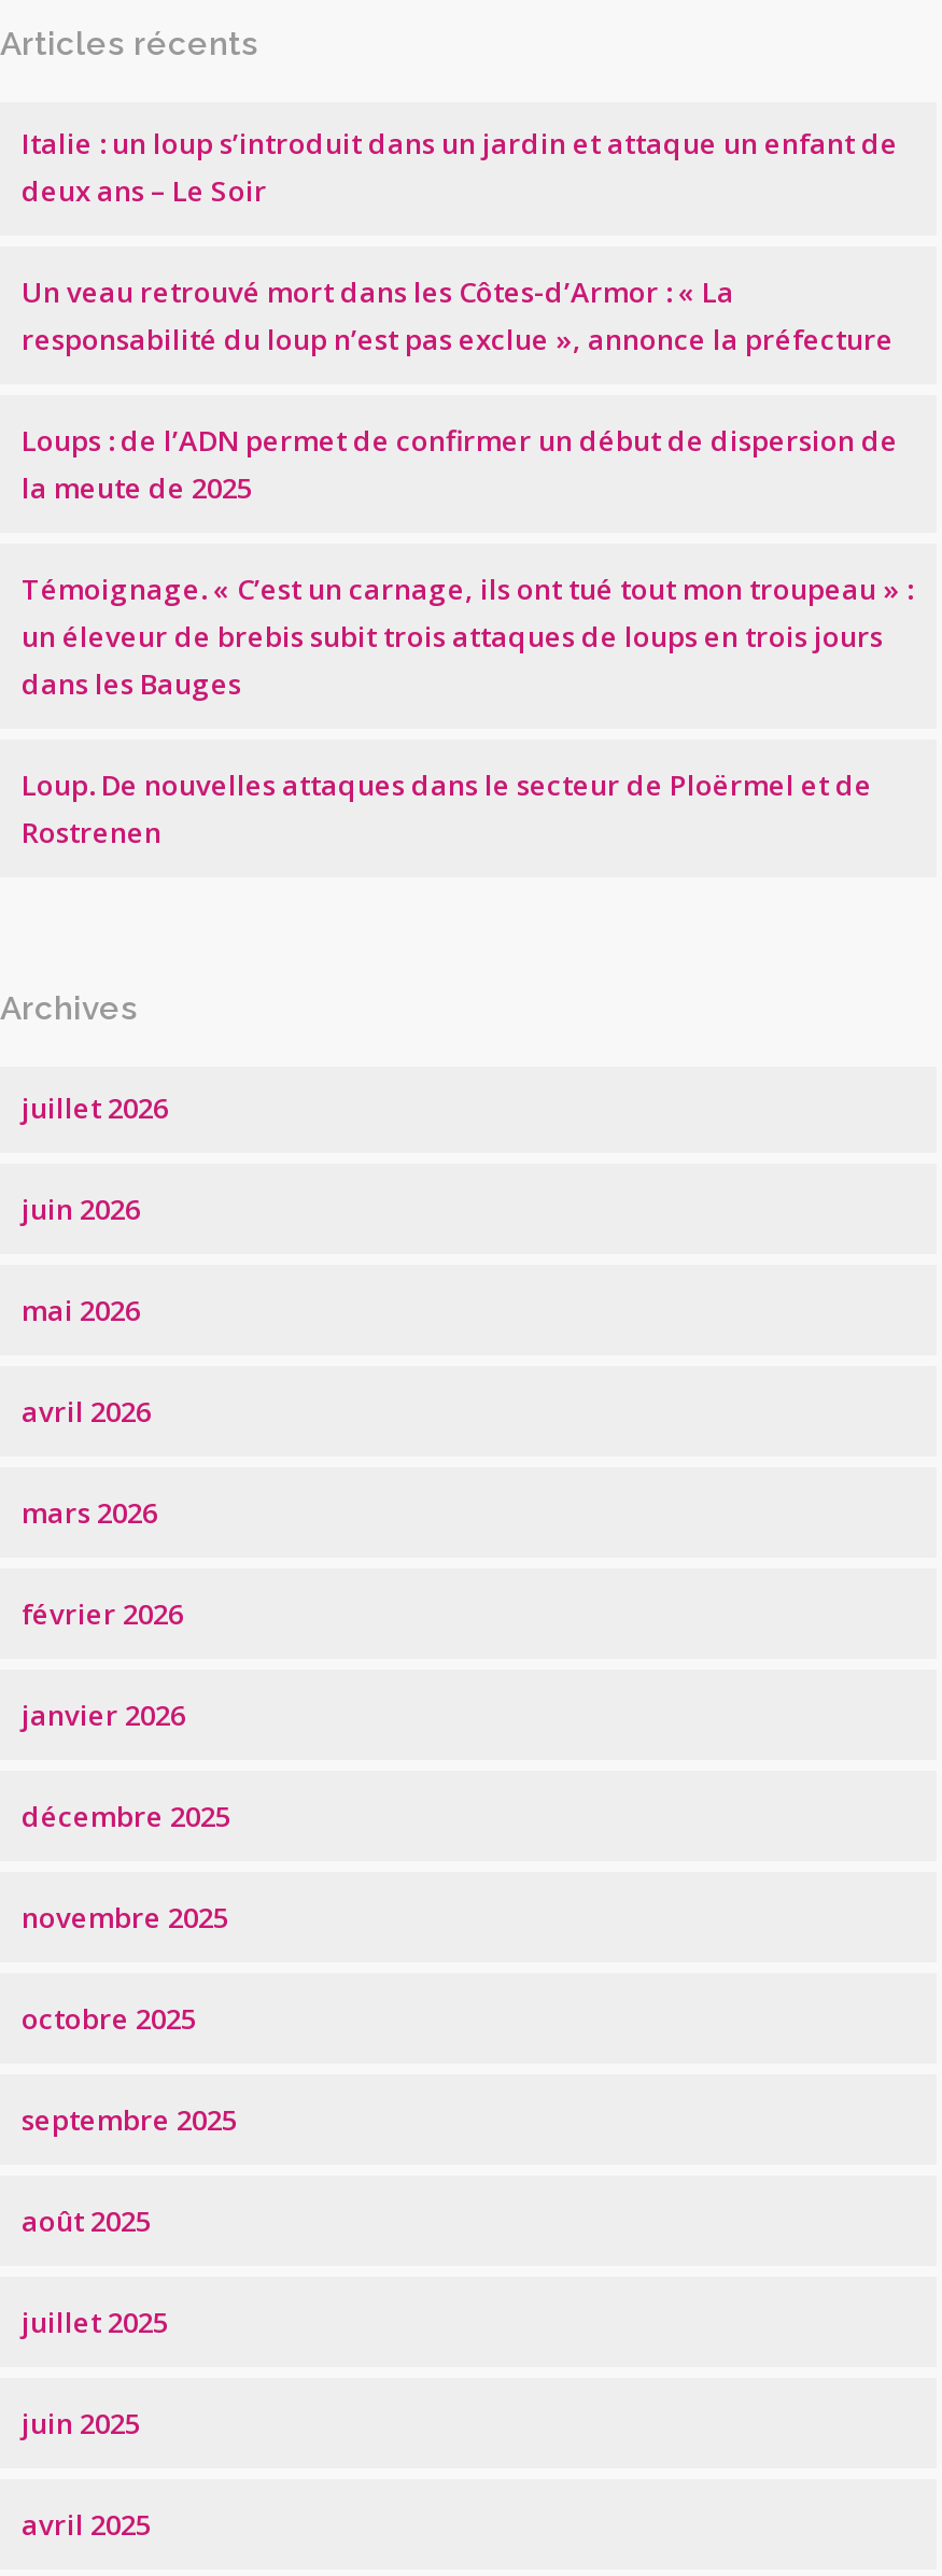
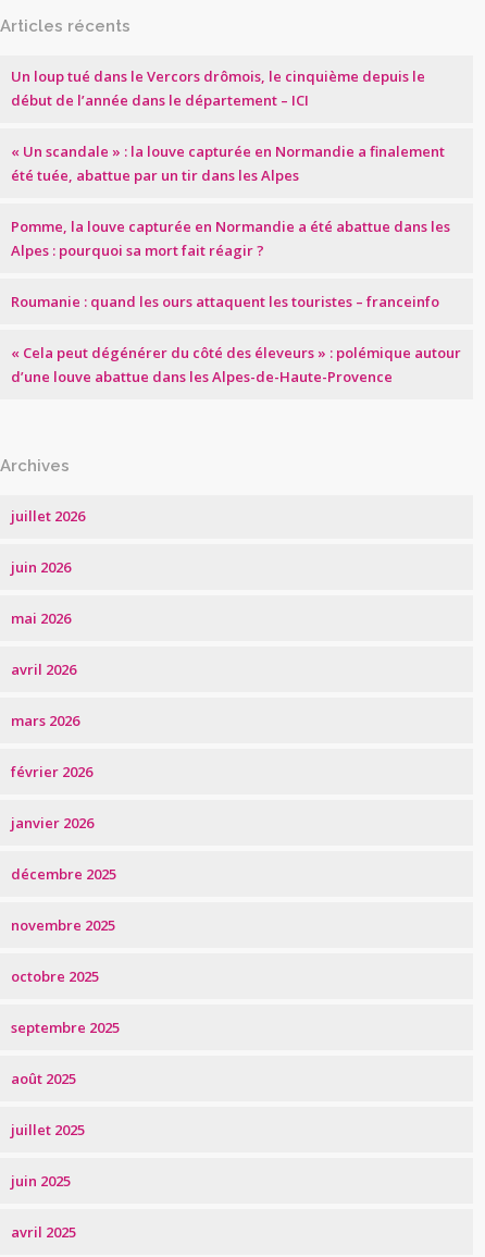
- Italie : un loup s’introduit dans un jardin et attaque un enfant de
- deux ans – Le Soir
+ Un loup tué dans le Vercors drômois, le cinquième depuis le
+ début de l’année dans le département – ICI

- Un veau retrouvé mort dans les Côtes-d’Armor : « La
- responsabilité du loup n’est pas exclue », annonce la préfecture
+ « Un scandale » : la louve capturée en Normandie a finalement
+ été tuée, abattue par un tir dans les Alpes

- Loups : de l’ADN permet de confirmer un début de dispersion de
- la meute de 2025
+ Pomme, la louve capturée en Normandie a été abattue dans les
+ Alpes : pourquoi sa mort fait réagir ?

- Témoignage. « C’est un carnage, ils ont tué tout mon troupeau » :
- un éleveur de brebis subit trois attaques de loups en trois jours
- dans les Bauges
+ Roumanie : quand les ours attaquent les touristes – franceinfo

- Loup. De nouvelles attaques dans le secteur de Ploërmel et de
- Rostrenen
+ « Cela peut dégénérer du côté des éleveurs » : polémique autour
+ d’une louve abattue dans les Alpes-de-Haute-Provence
